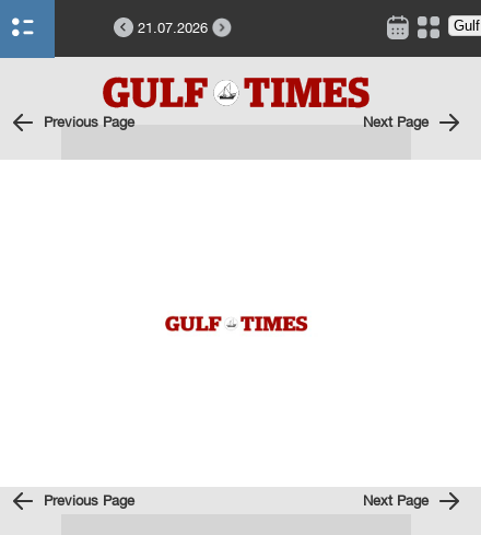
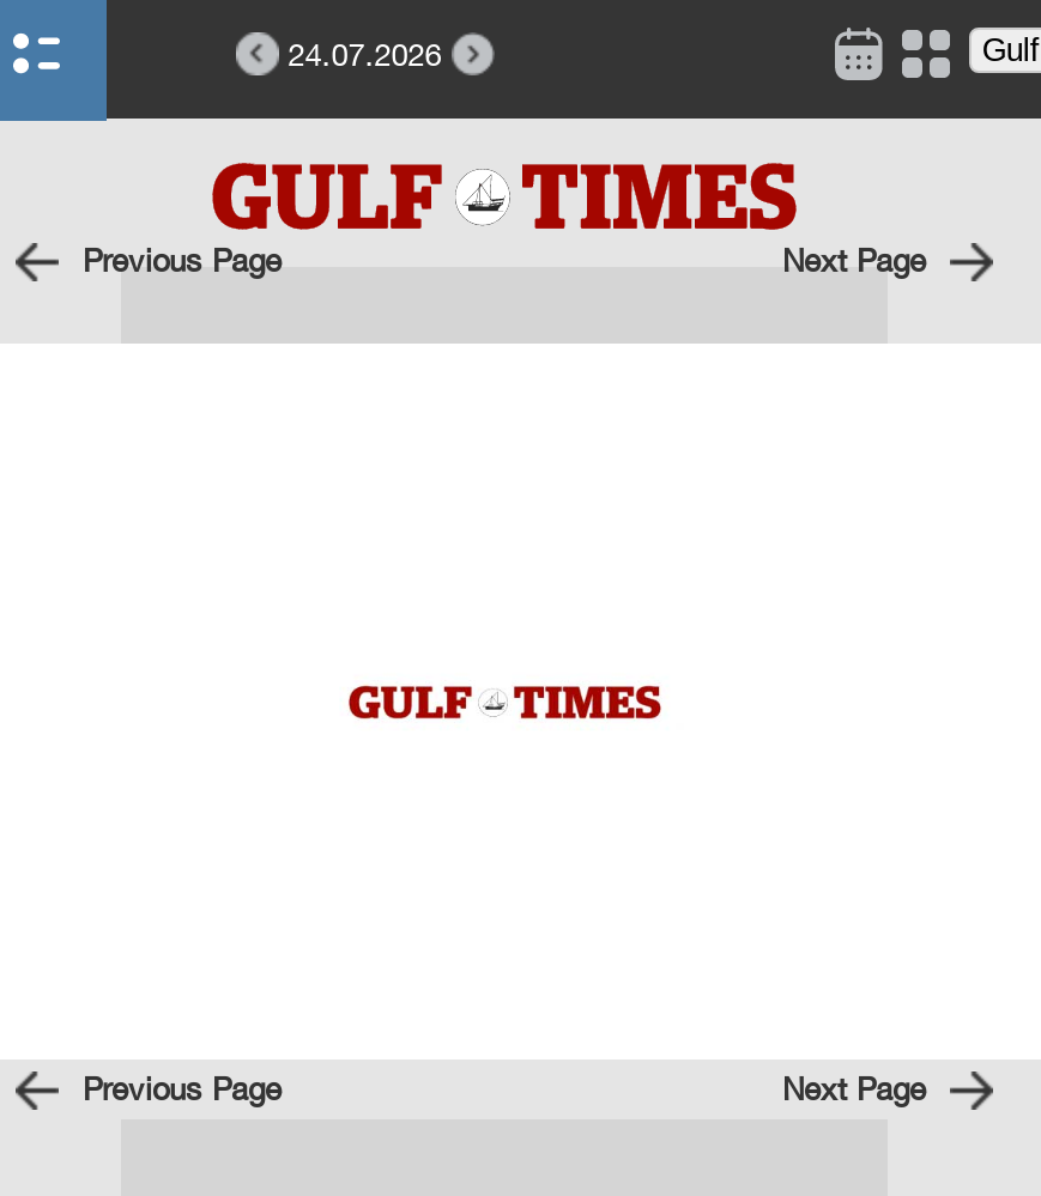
- 21.07.2026
+ 24.07.2026
